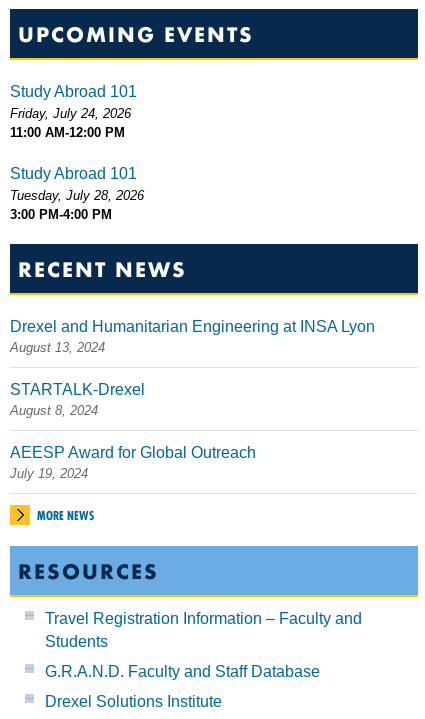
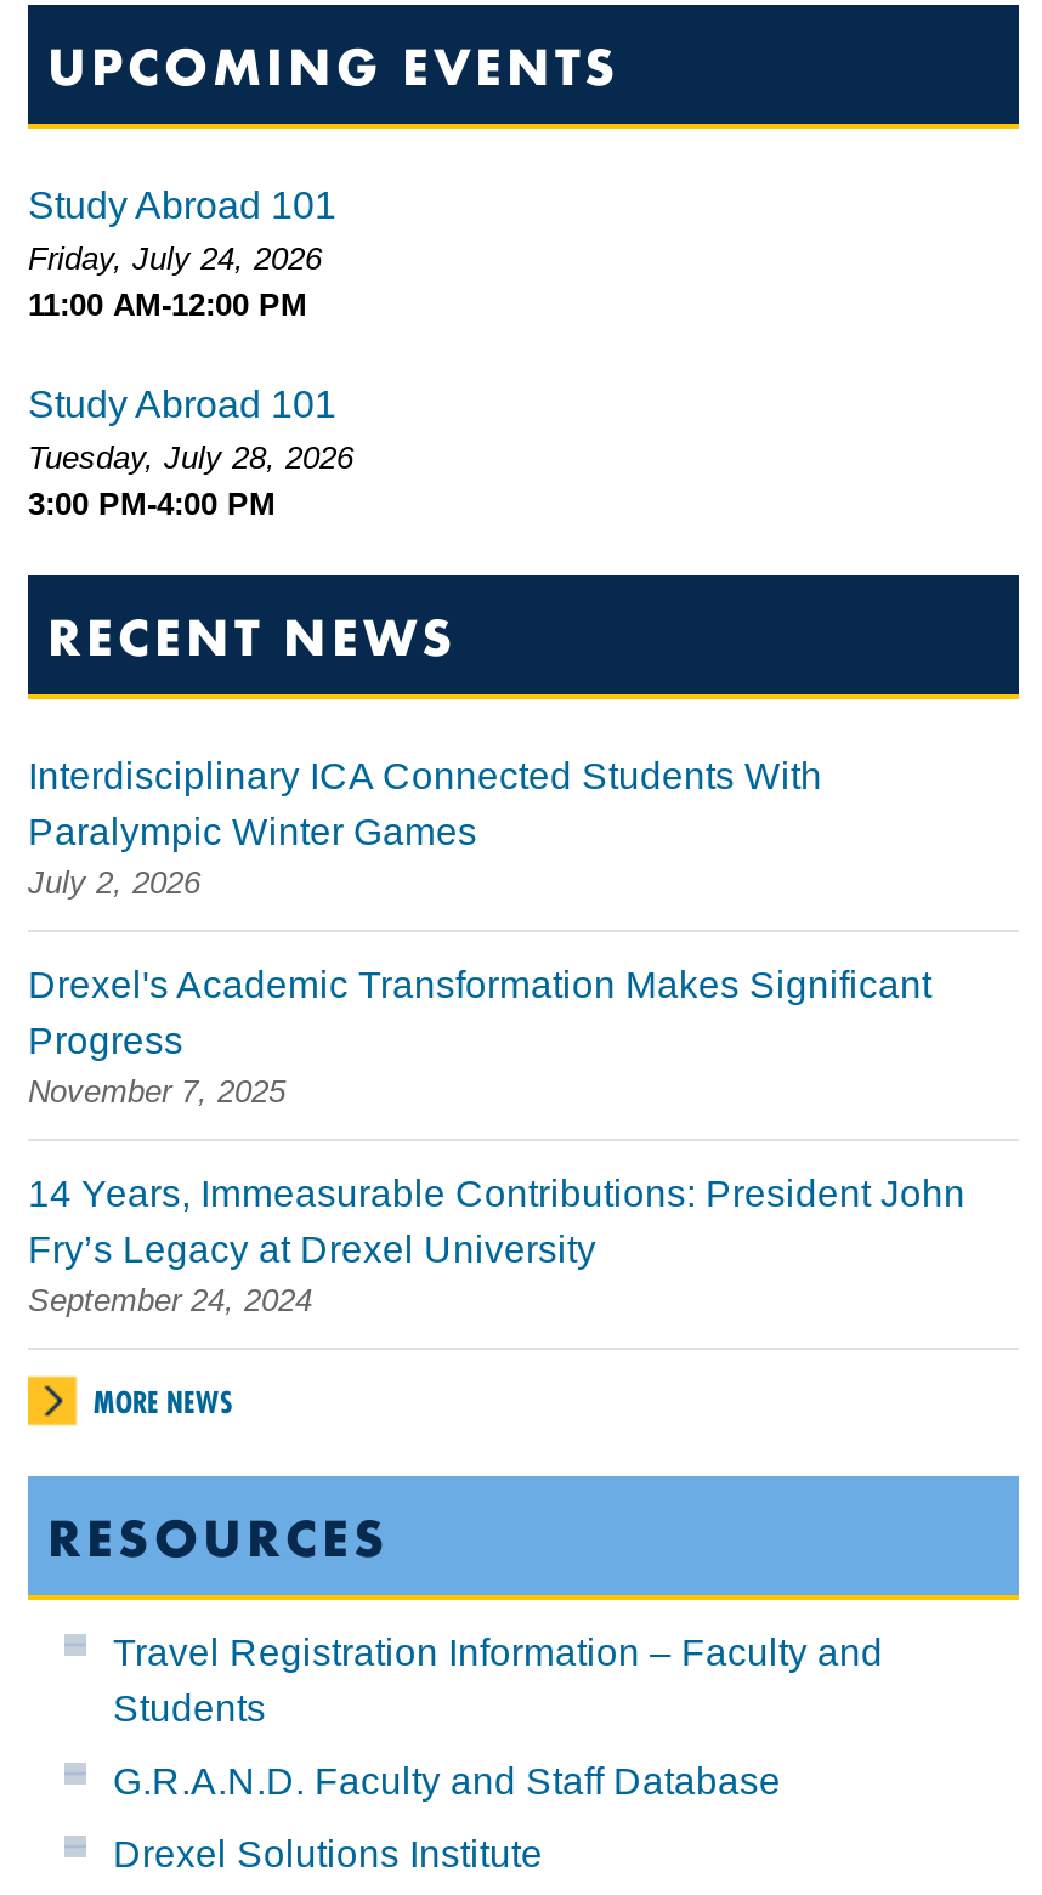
- Drexel and Humanitarian Engineering at INSA Lyon
- August 13, 2024
+ Interdisciplinary ICA Connected Students With
+ Paralympic Winter Games
+ July 2, 2026

- STARTALK-Drexel
- August 8, 2024
+ Drexel's Academic Transformation Makes Significant
+ Progress
+ November 7, 2025

- AEESP Award for Global Outreach
- July 19, 2024
+ 14 Years, Immeasurable Contributions: President John
+ Fry’s Legacy at Drexel University
+ September 24, 2024
